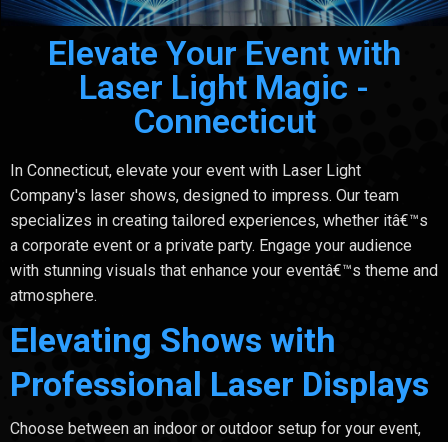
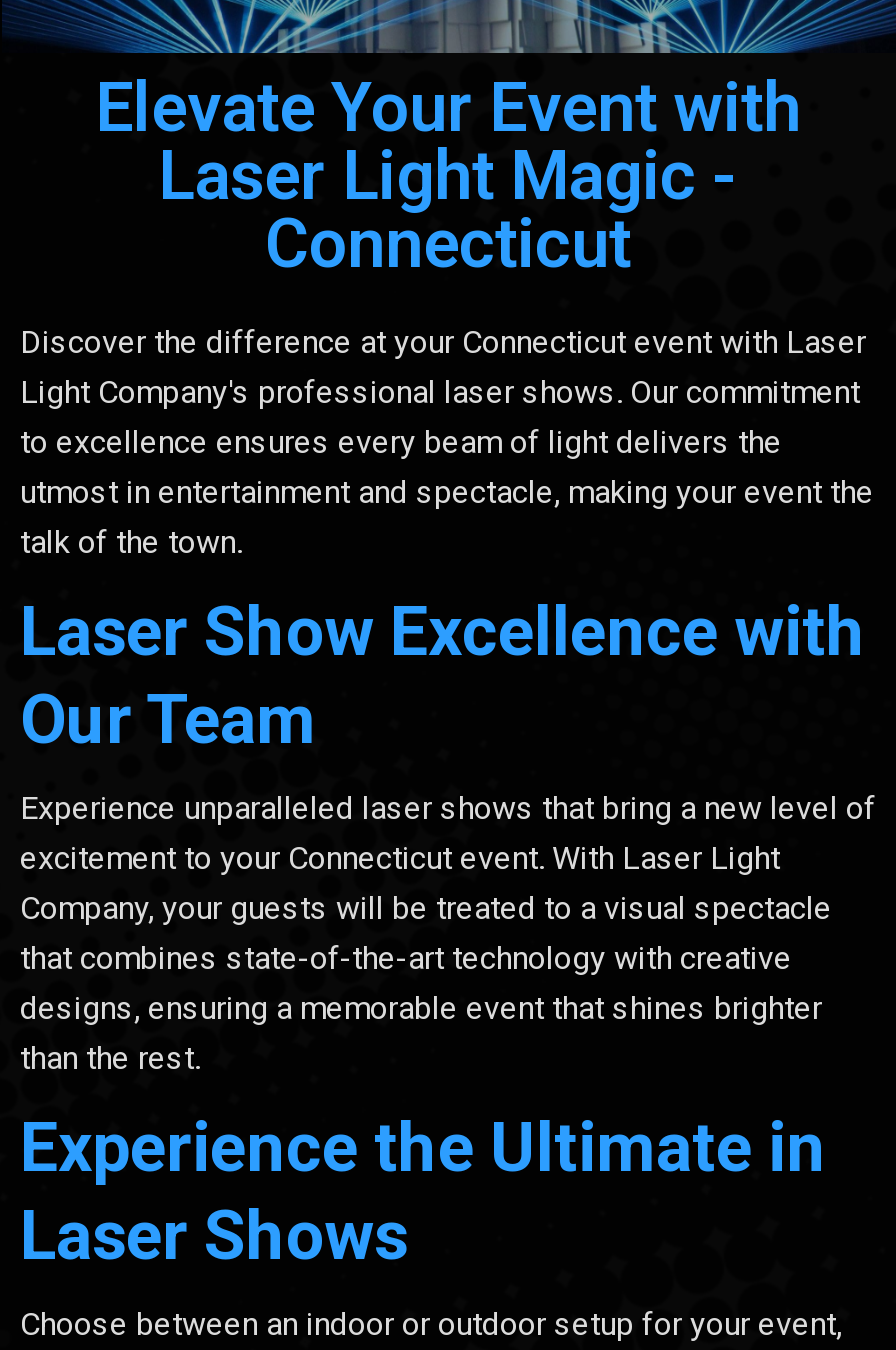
- In Connecticut, elevate your event with Laser Light
- Company's laser shows, designed to impress. Our team
- specializes in creating tailored experiences, whether itâ€™s
- a corporate event or a private party. Engage your audience
- with stunning visuals that enhance your eventâ€™s theme and
- atmosphere.
- Elevating Shows with
- Professional Laser Displays
+ Discover the difference at your Connecticut event with Laser
+ Light Company's professional laser shows. Our commitment
+ to excellence ensures every beam of light delivers the
+ utmost in entertainment and spectacle, making your event the
+ talk of the town.
+ Laser Show Excellence with
+ Our Team
+ Experience unparalleled laser shows that bring a new level of
+ excitement to your Connecticut event. With Laser Light
+ Company, your guests will be treated to a visual spectacle
+ that combines state-of-the-art technology with creative
+ designs, ensuring a memorable event that shines brighter
+ than the rest.
+ Experience the Ultimate in
+ Laser Shows
